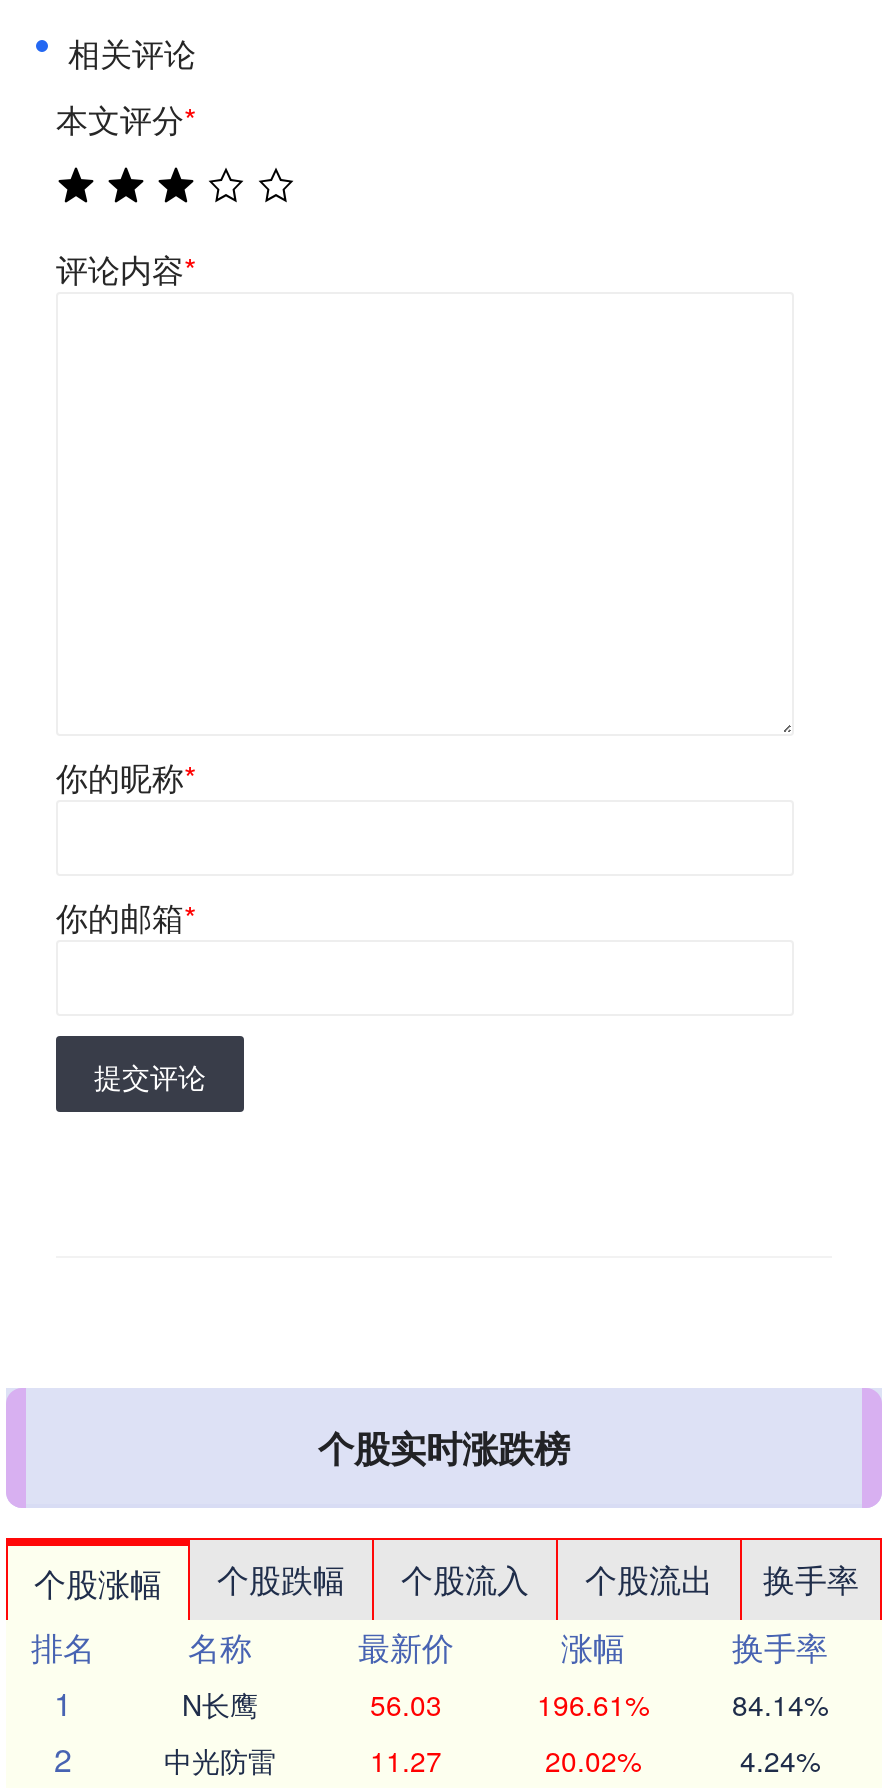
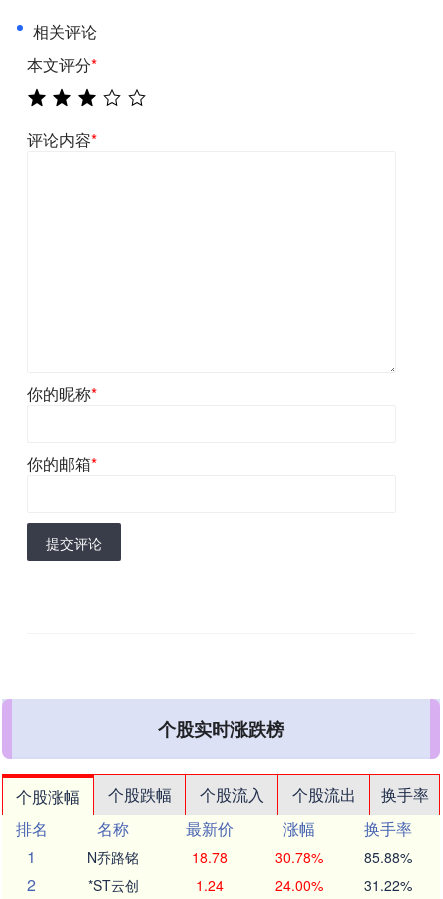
- N长鹰
- 56.03
- 196.61%
- 84.14%
+ N乔路铭
+ 18.78
+ 30.78%
+ 85.88%

- 中光防雷
- 11.27
- 20.02%
- 4.24%
+ *ST云创
+ 1.24
+ 24.00%
+ 31.22%
